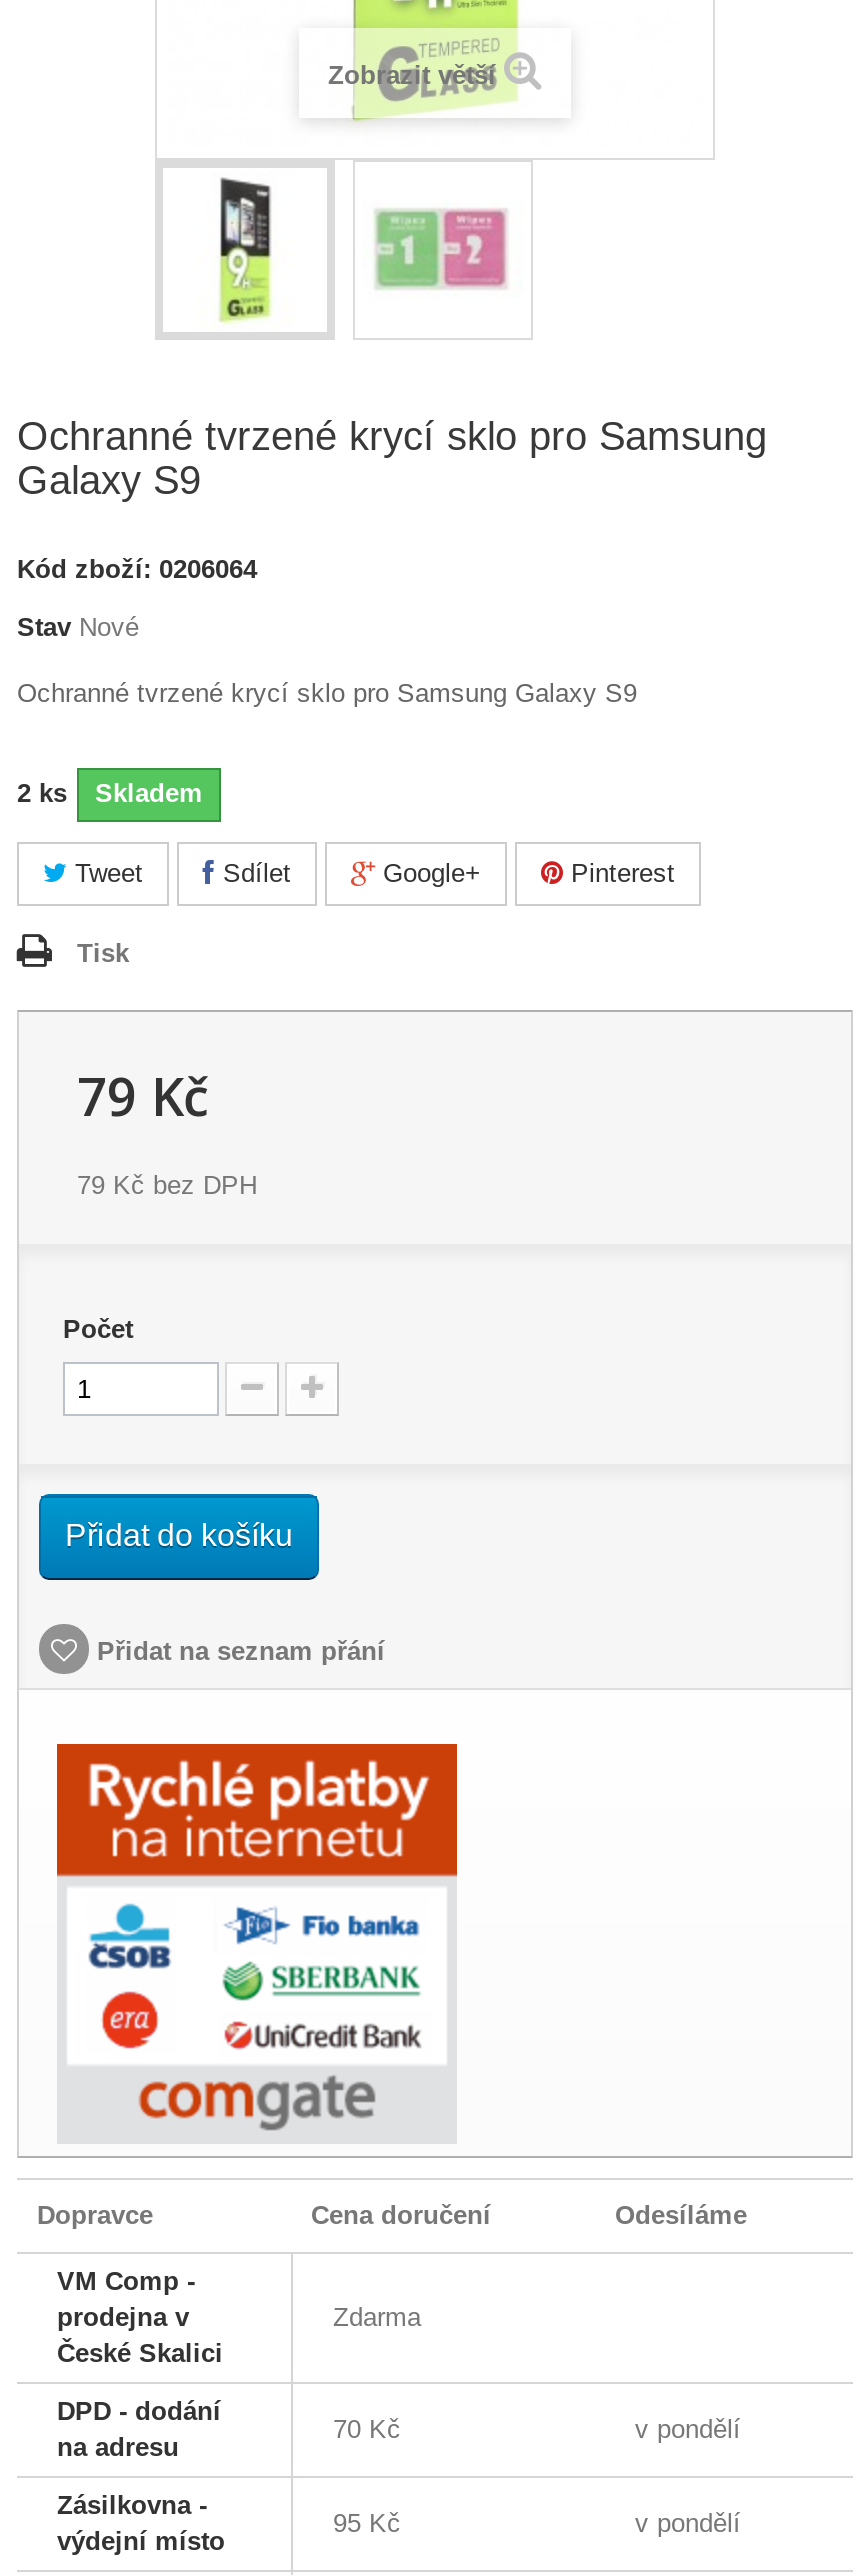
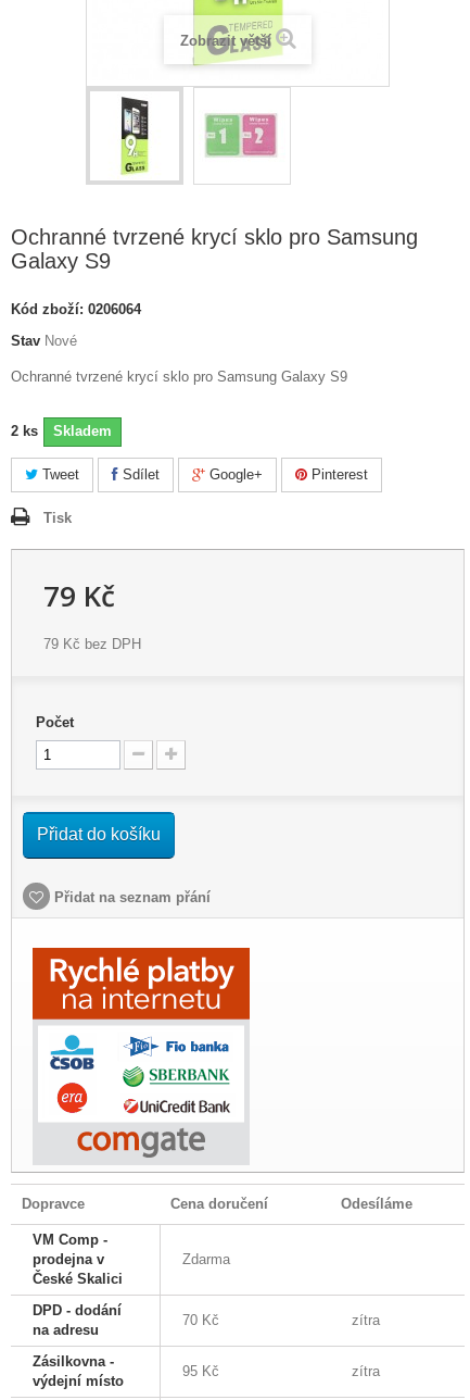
- v pondělí
+ zítra

- v pondělí
+ zítra
